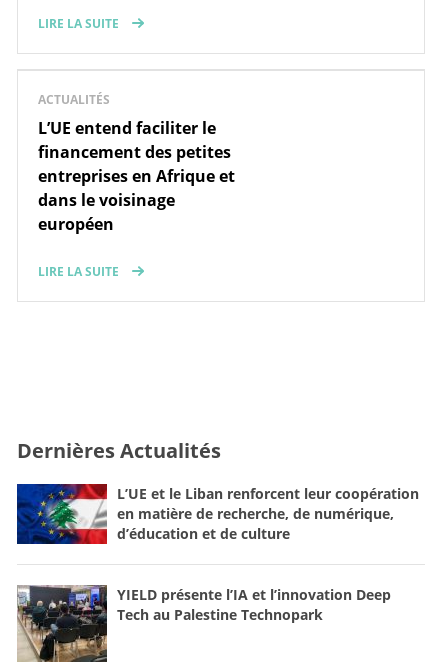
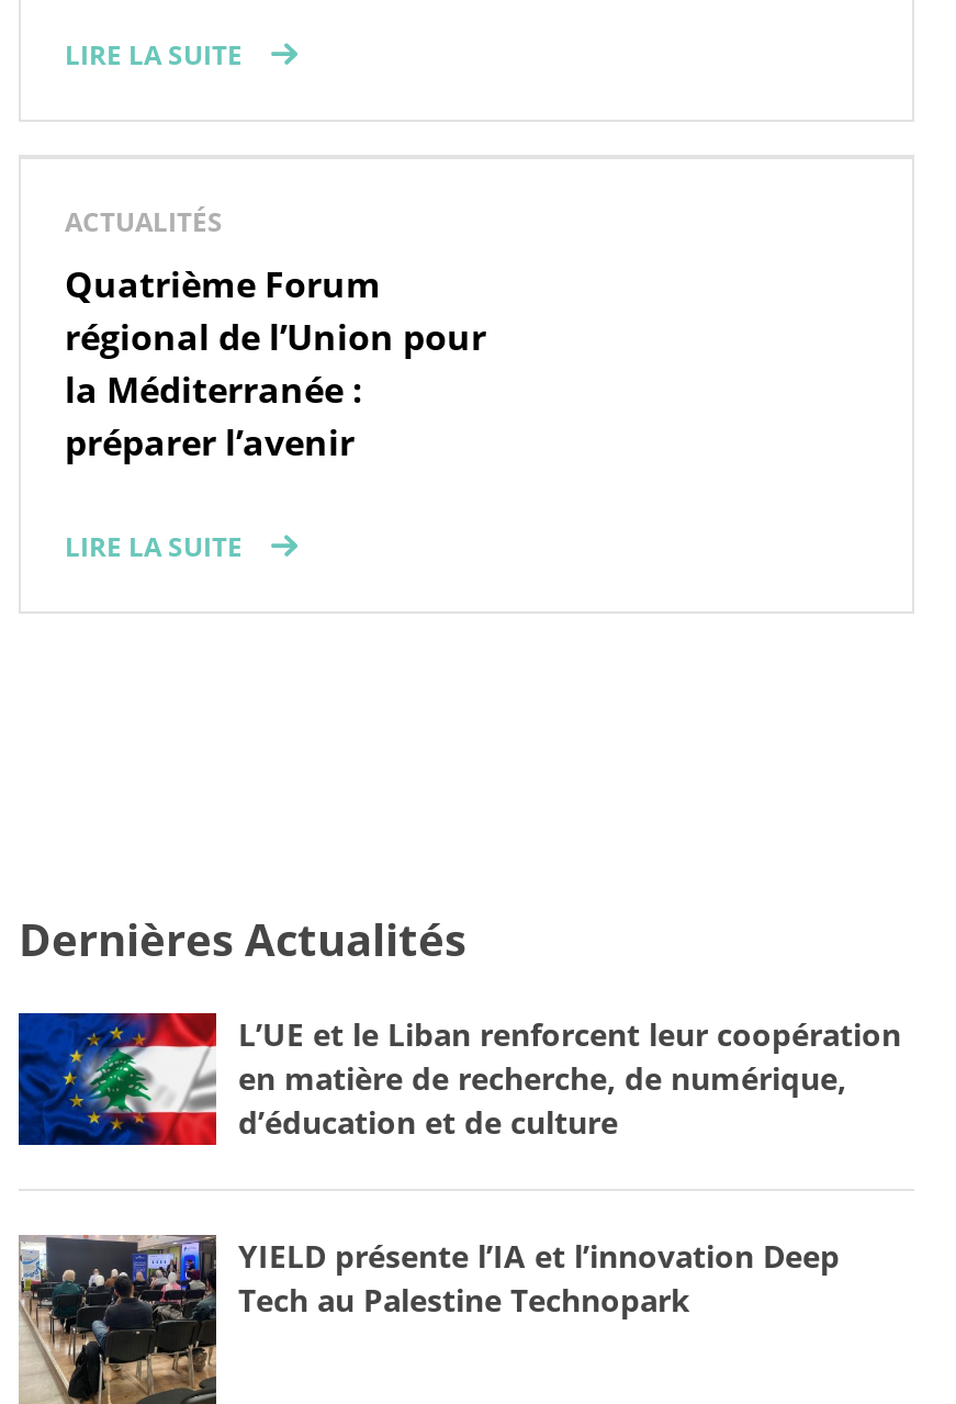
- L’UE entend faciliter le
- financement des petites
- entreprises en Afrique et
- dans le voisinage
- européen
+ Quatrième Forum
+ régional de l’Union pour
+ la Méditerranée :
+ préparer l’avenir
